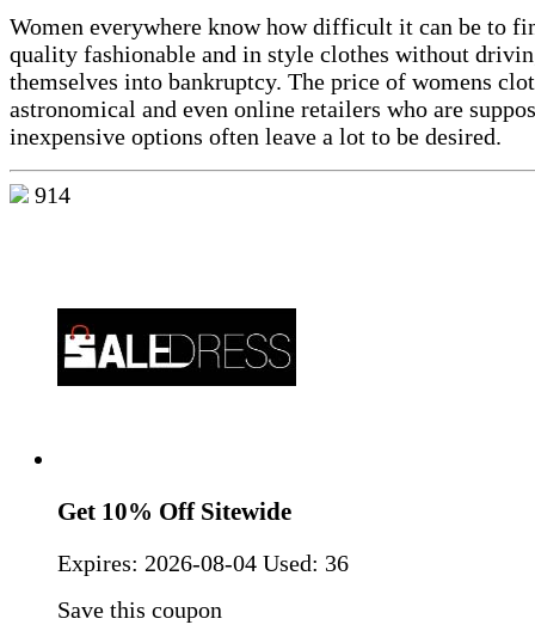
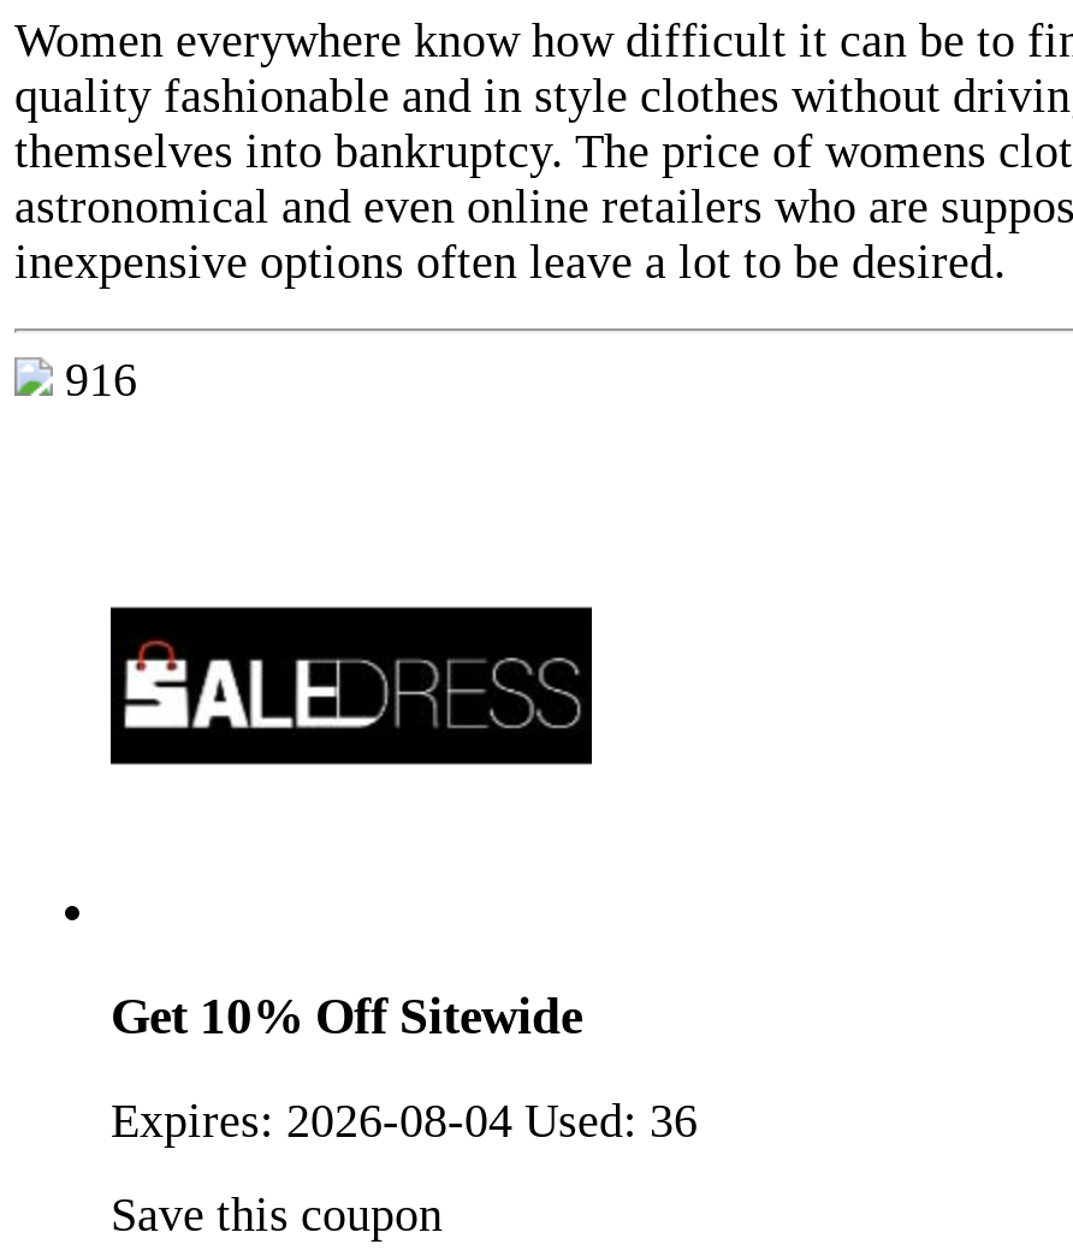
- 914
+ 916
